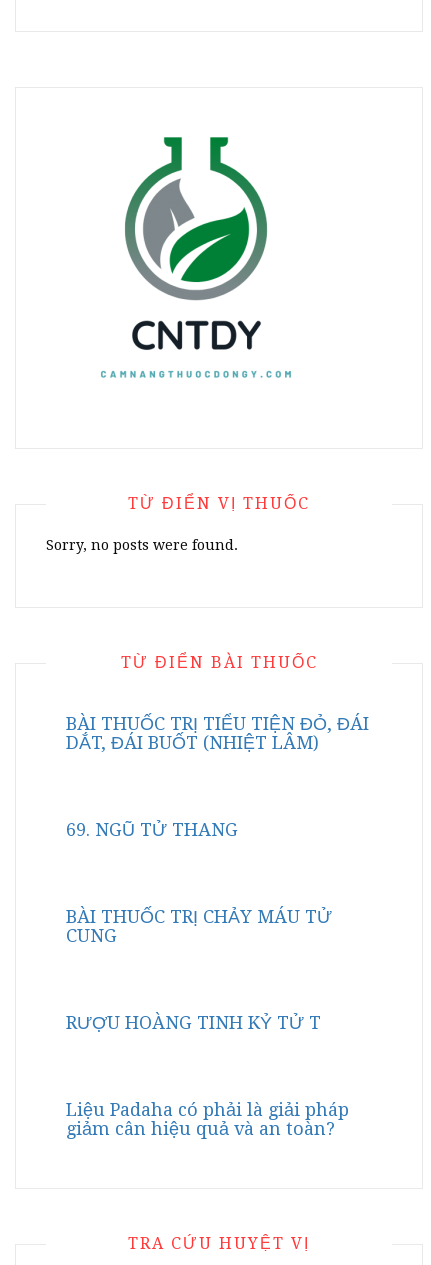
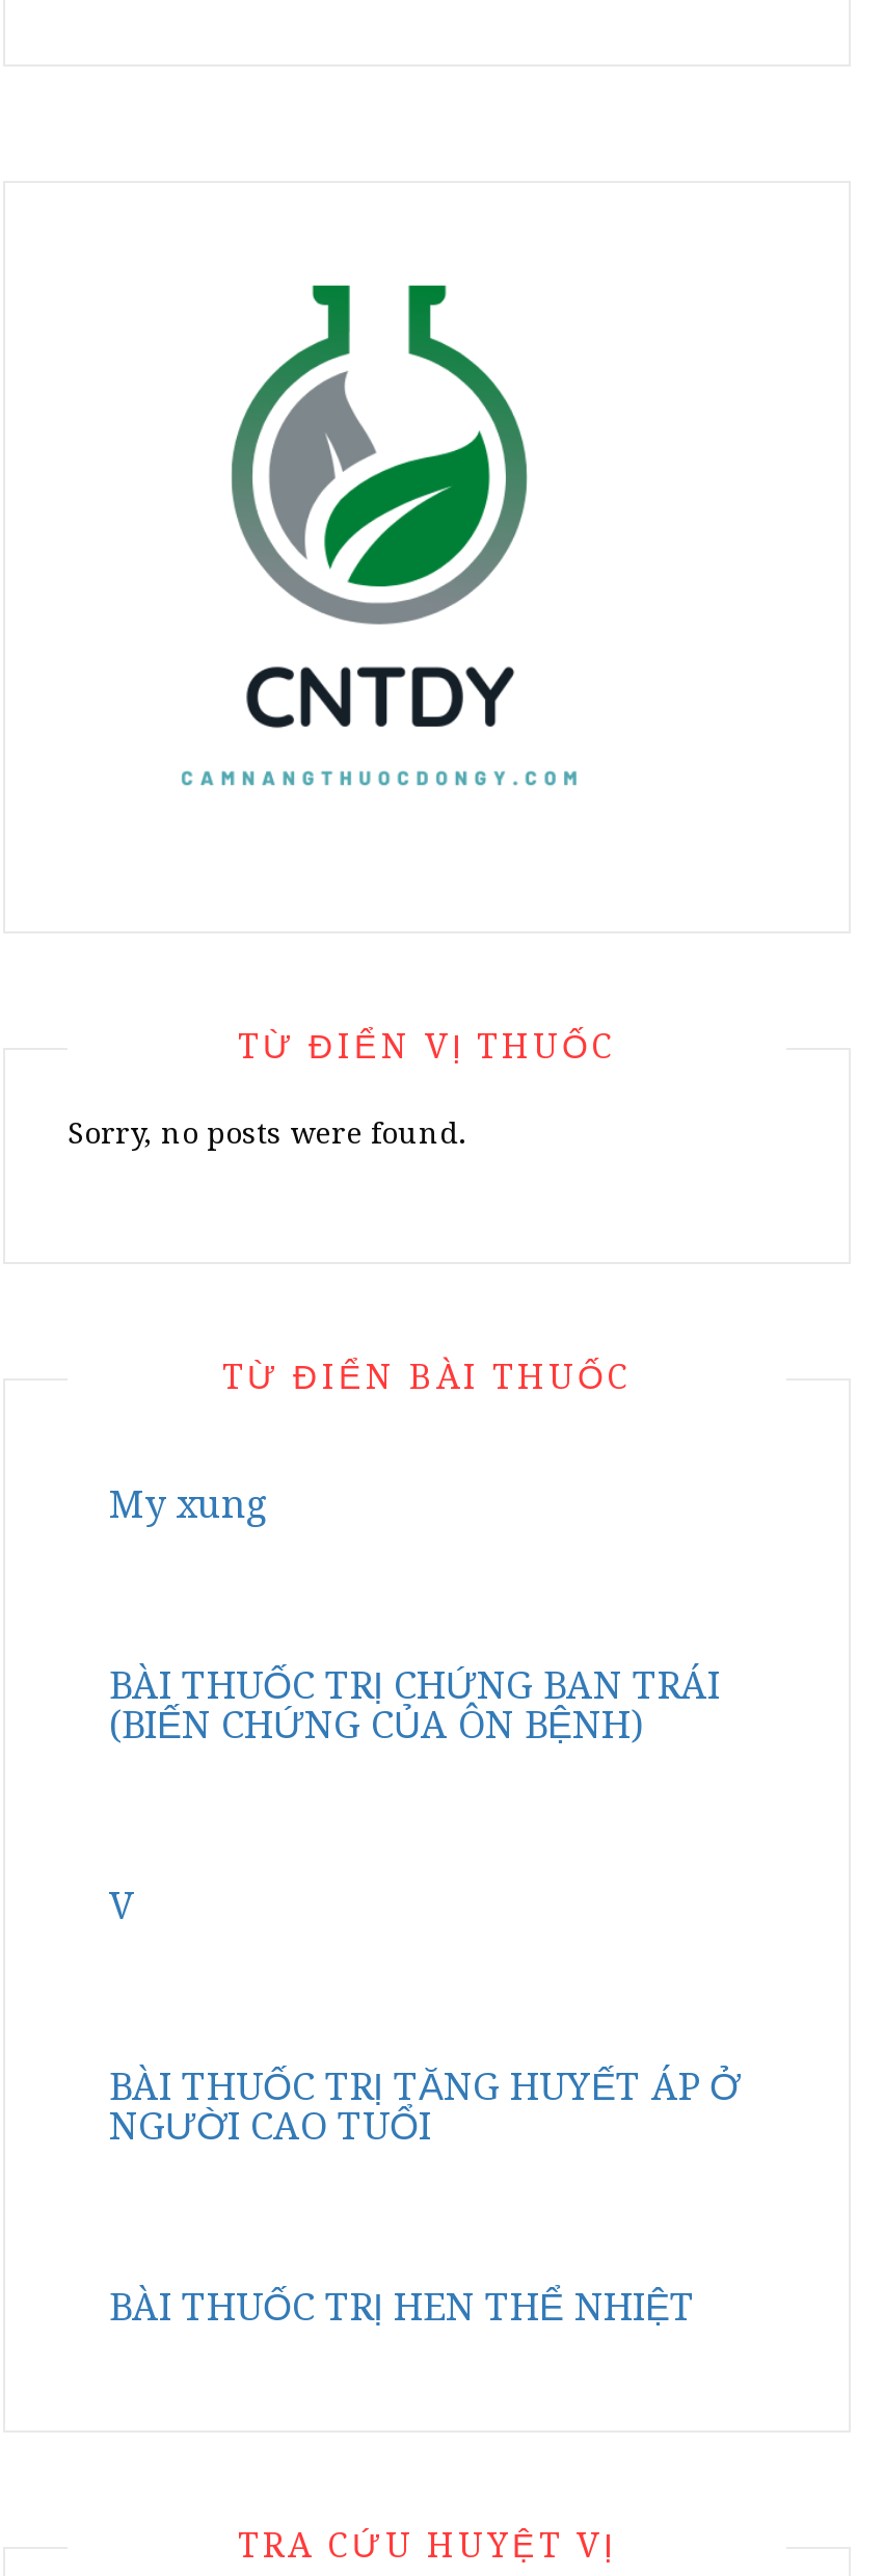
- BÀI THUỐC TRỊ TIỂU TIỆN ĐỎ, ĐÁI
- DẮT, ĐÁI BUỐT (NHIỆT LÂM)
+ My xung

- 69. NGŨ TỬ THANG
+ BÀI THUỐC TRỊ CHỨNG BAN TRÁI
+ (BIẾN CHỨNG CỦA ÔN BỆNH)

- BÀI THUỐC TRỊ CHẢY MÁU TỬ
- CUNG
+ V

- RƯỢU HOÀNG TINH KỶ TỬ T
+ BÀI THUỐC TRỊ TĂNG HUYẾT ÁP Ở
+ NGƯỜI CAO TUỔI

- Liệu Padaha có phải là giải pháp
- giảm cân hiệu quả và an toàn?
+ BÀI THUỐC TRỊ HEN THỂ NHIỆT
